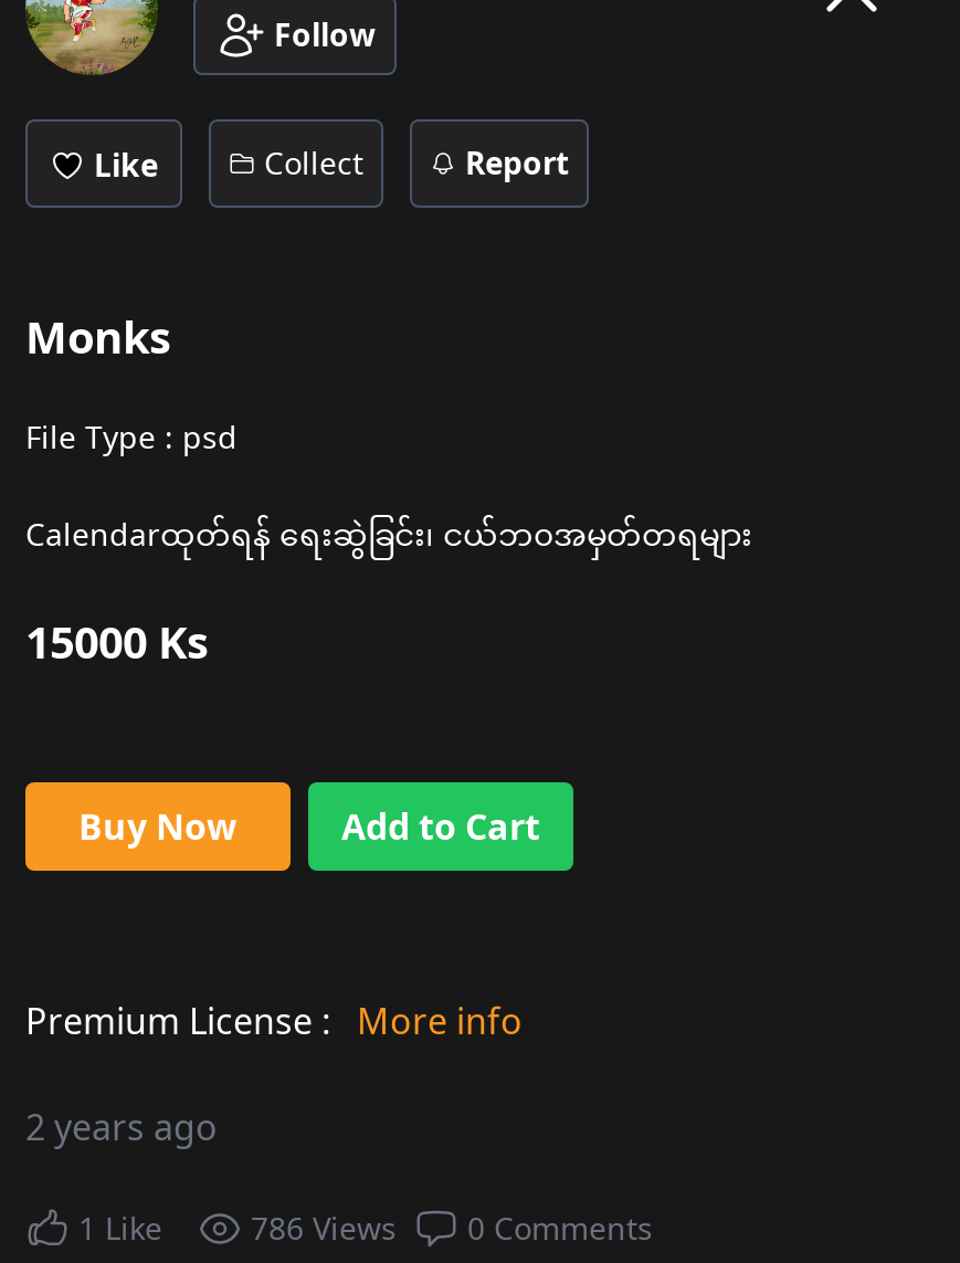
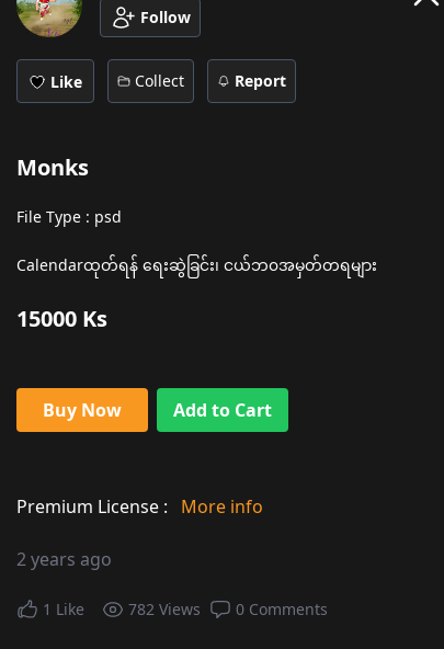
- 786 Views 0 Comments
+ 782 Views 0 Comments
